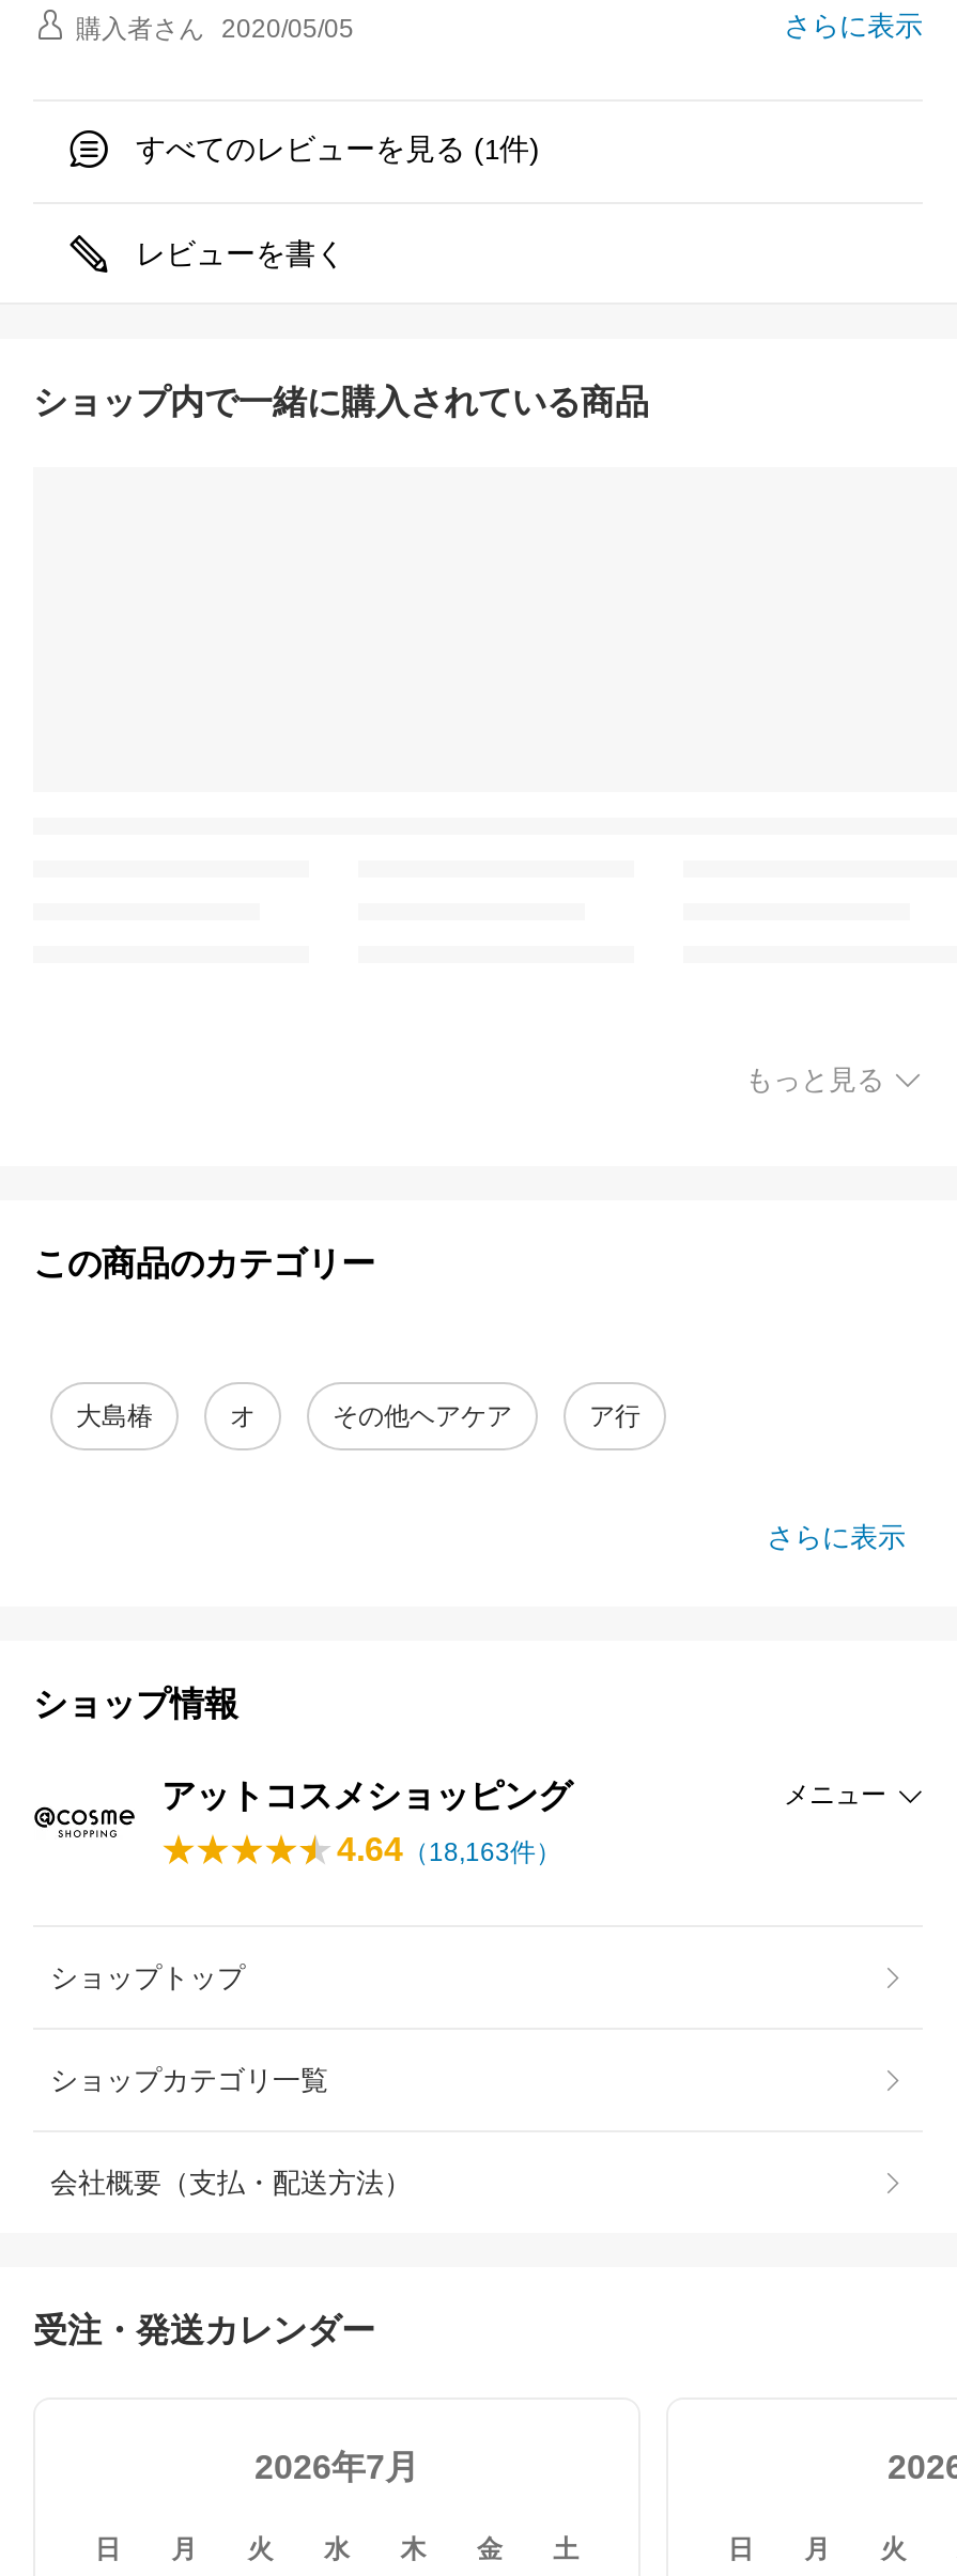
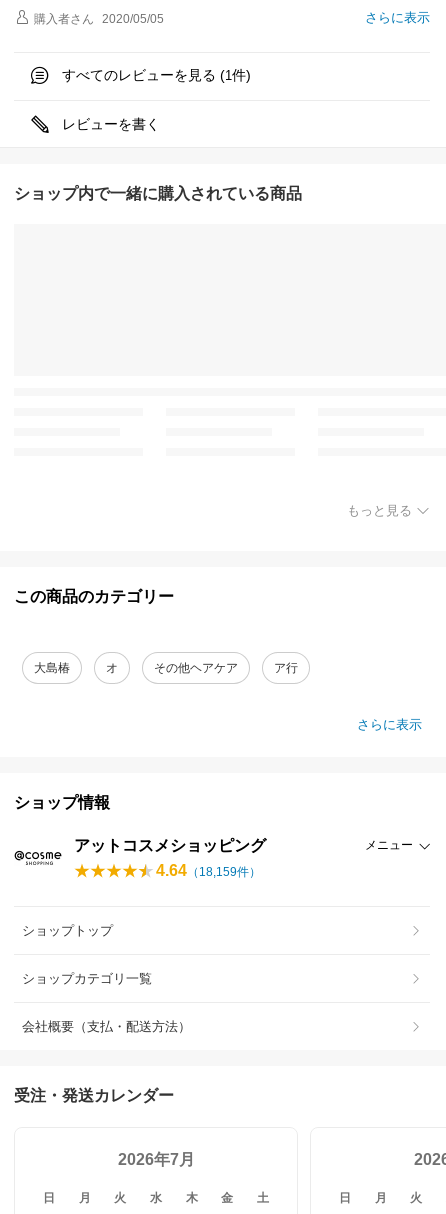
- 4.64（18,163件）
+ 4.64（18,159件）
